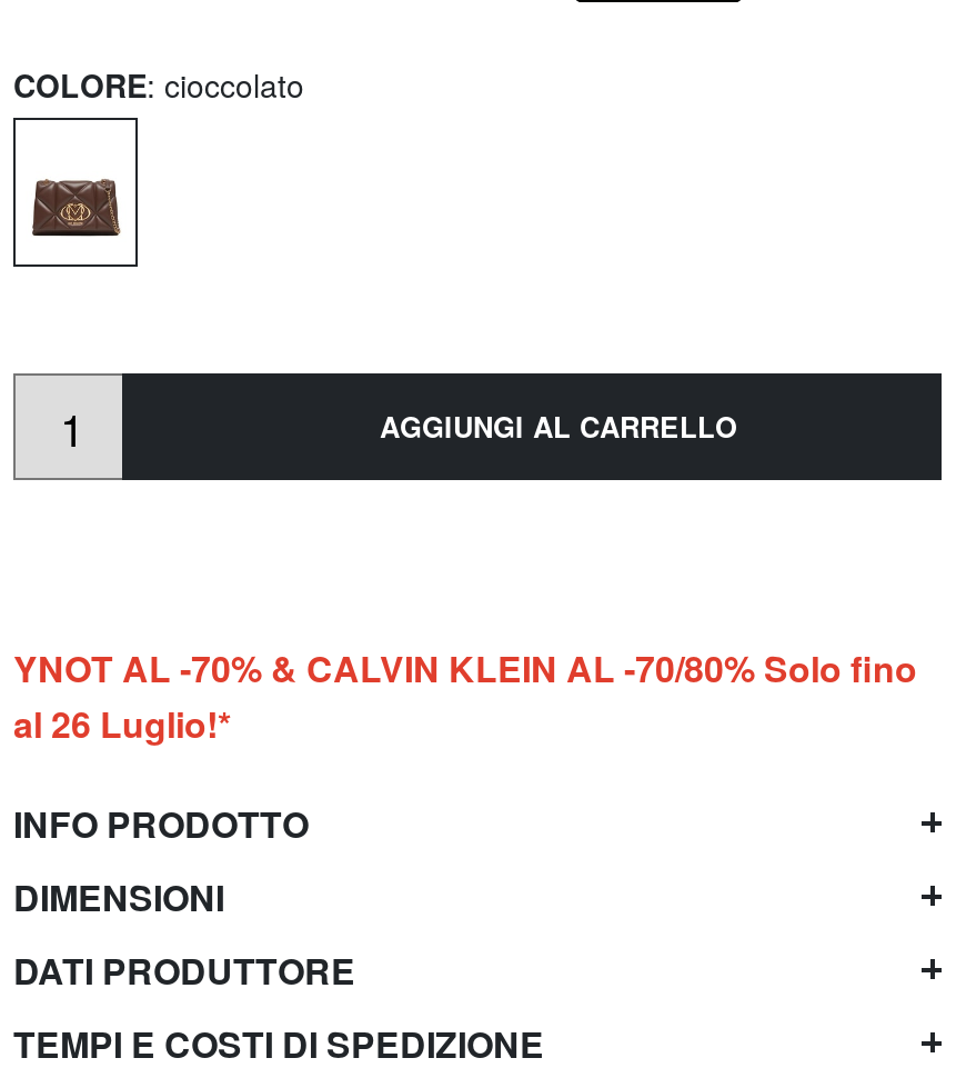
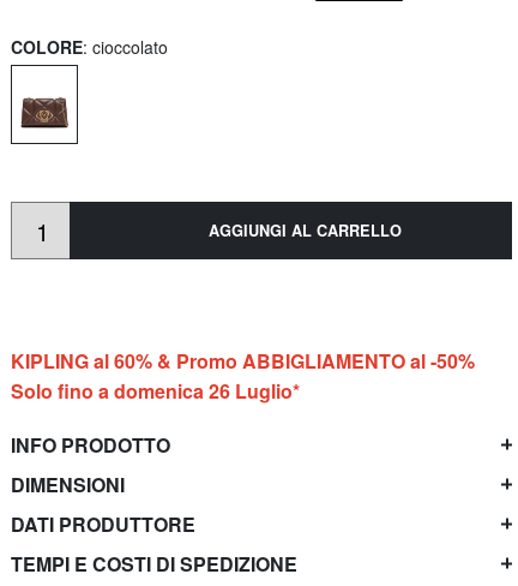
- YNOT AL -70% & CALVIN KLEIN AL -70/80% Solo fino
- al 26 Luglio!*
+ KIPLING al 60% & Promo ABBIGLIAMENTO al -50%
+ Solo fino a domenica 26 Luglio*
